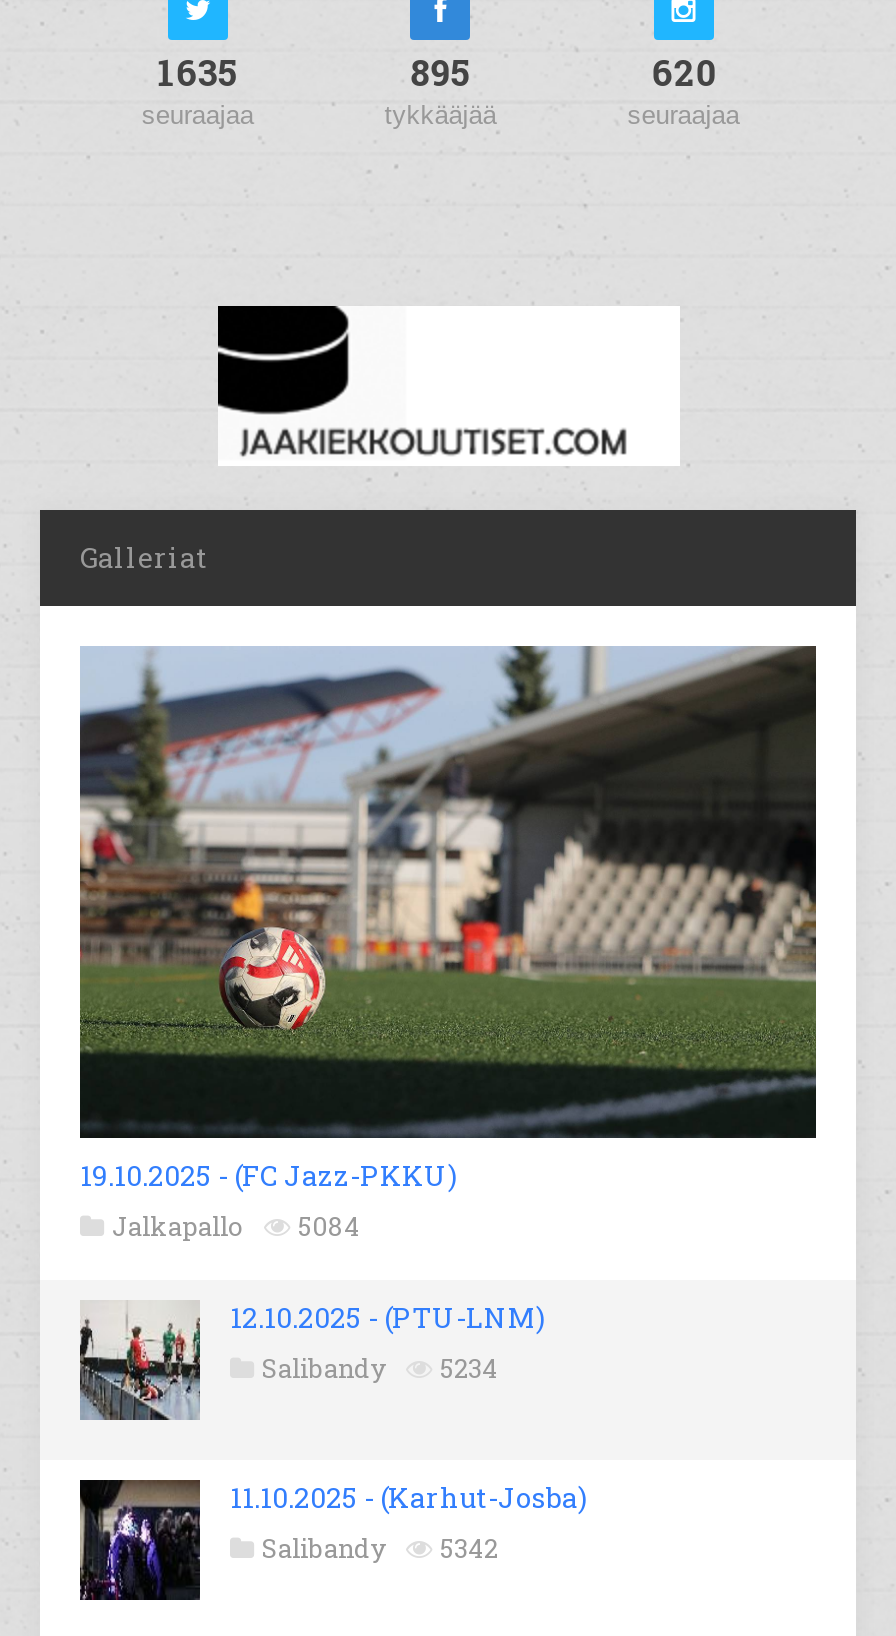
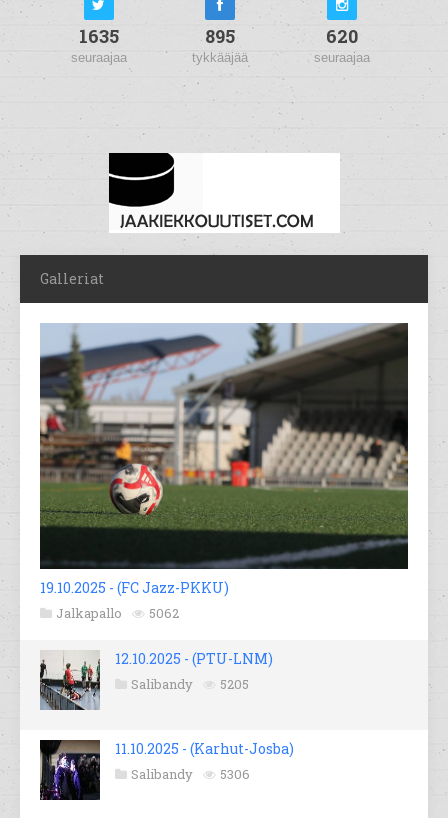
- Jalkapallo 5084
+ Jalkapallo 5062

- Salibandy 5234
+ Salibandy 5205

- Salibandy 5342
+ Salibandy 5306
